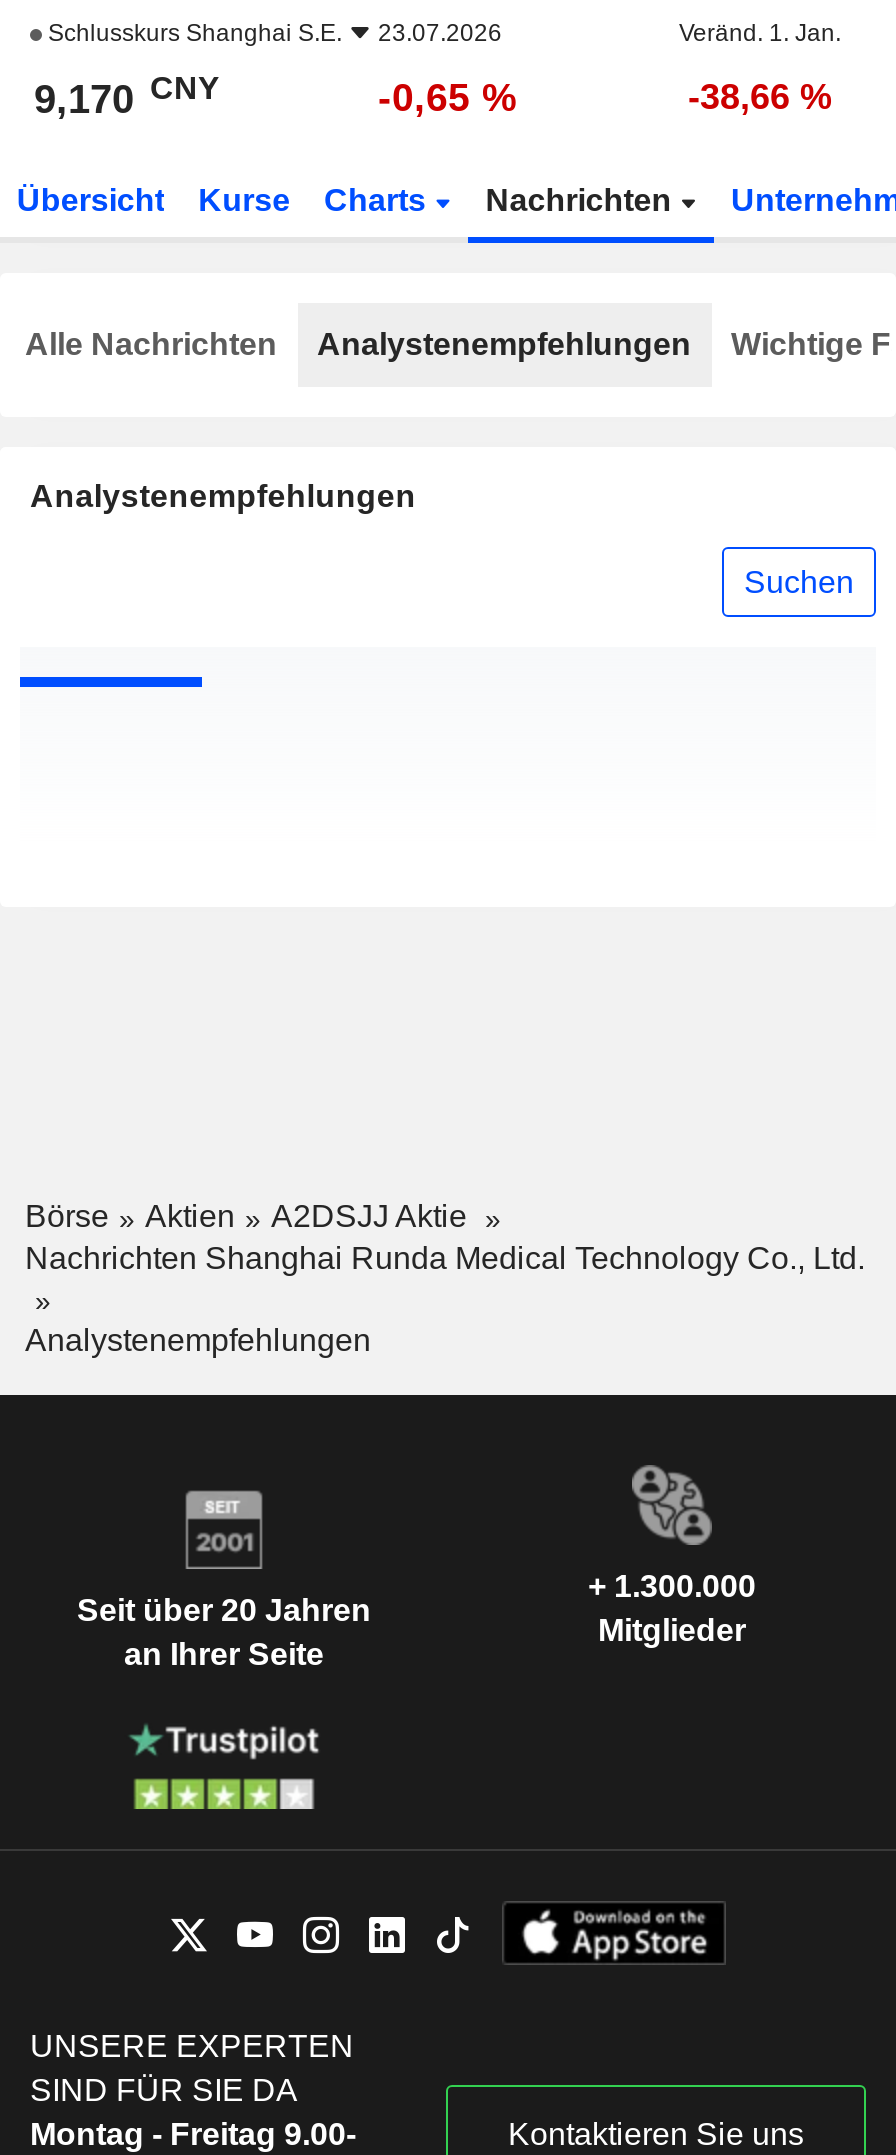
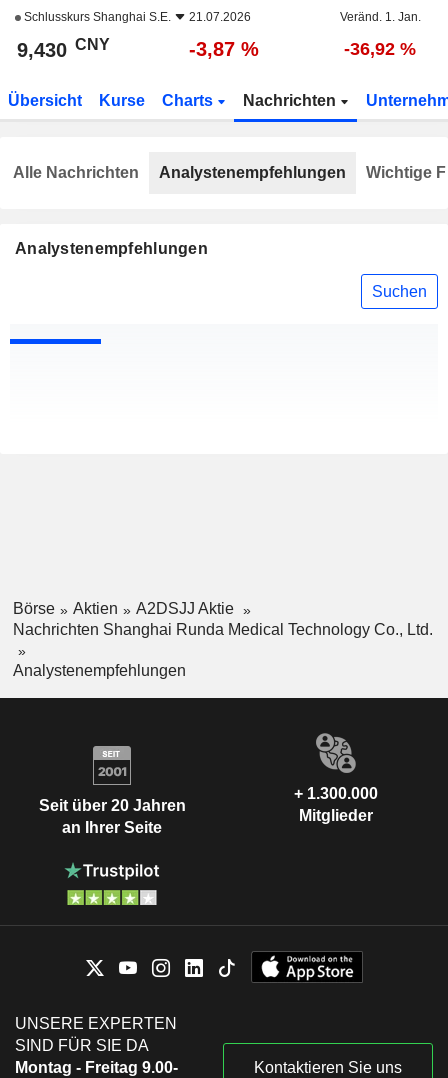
- Schlusskurs Shanghai S.E. 23.07.2026
+ Schlusskurs Shanghai S.E. 21.07.2026

- 9,170 CNY
+ 9,430 CNY

- -0,65 %
+ -3,87 %

- -38,66 %
+ -36,92 %
